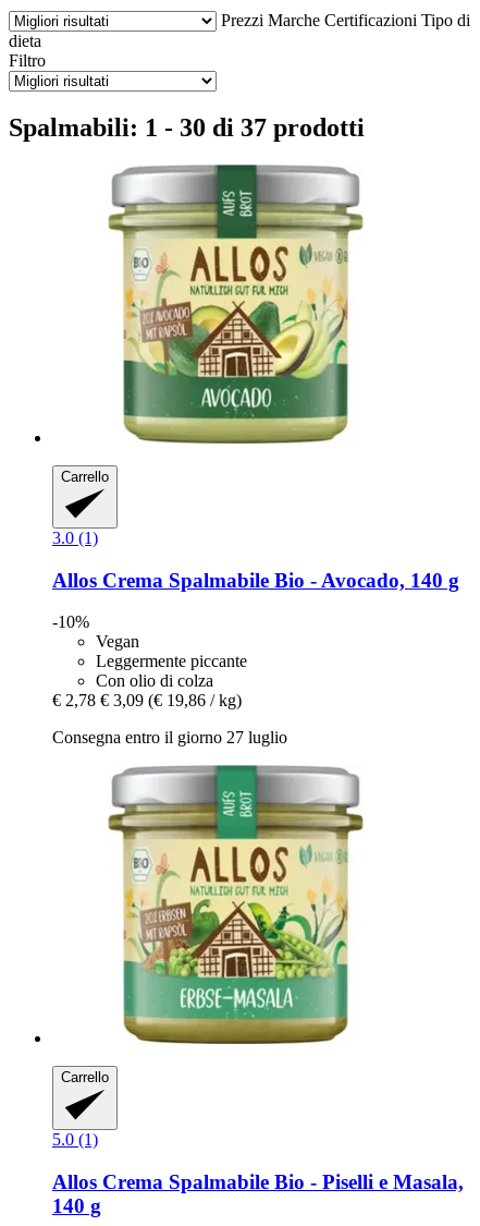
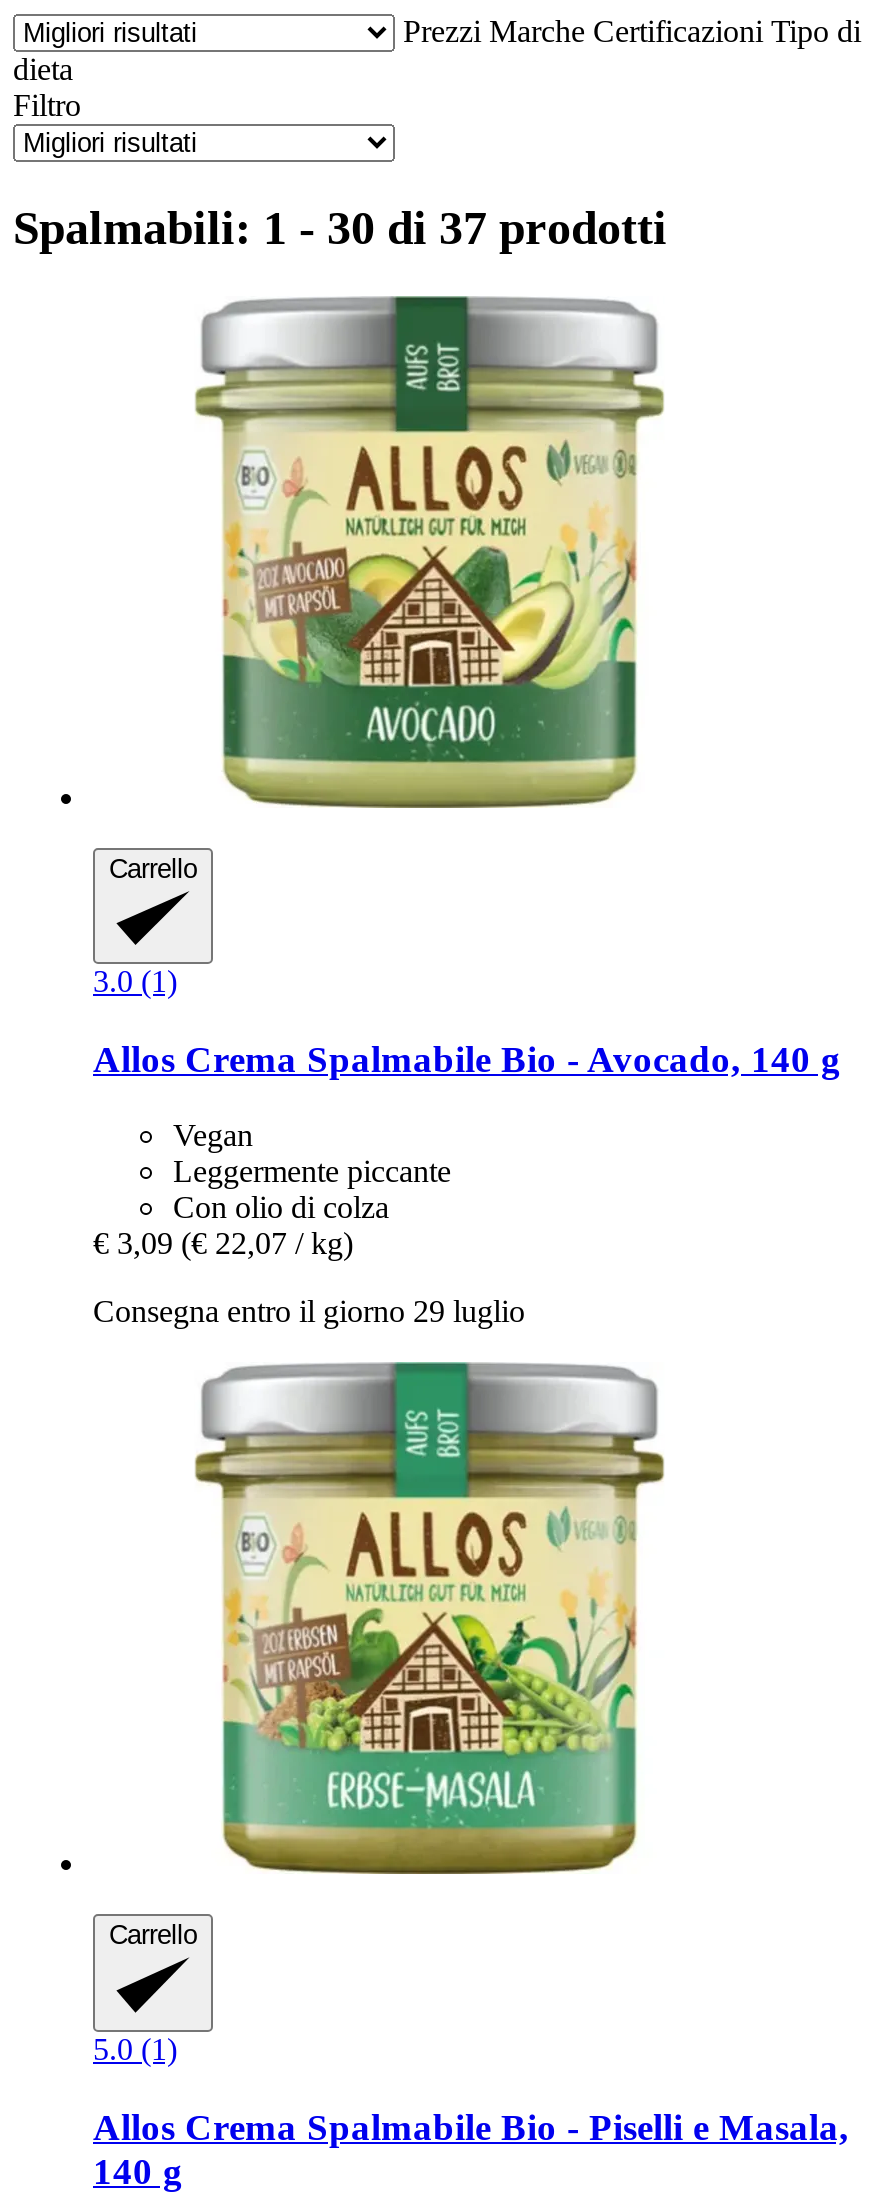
- -10%

- € 2,78 € 3,09 (€ 19,86 / kg)
+ € 3,09 (€ 22,07 / kg)

- Consegna entro il giorno 27 luglio
+ Consegna entro il giorno 29 luglio
